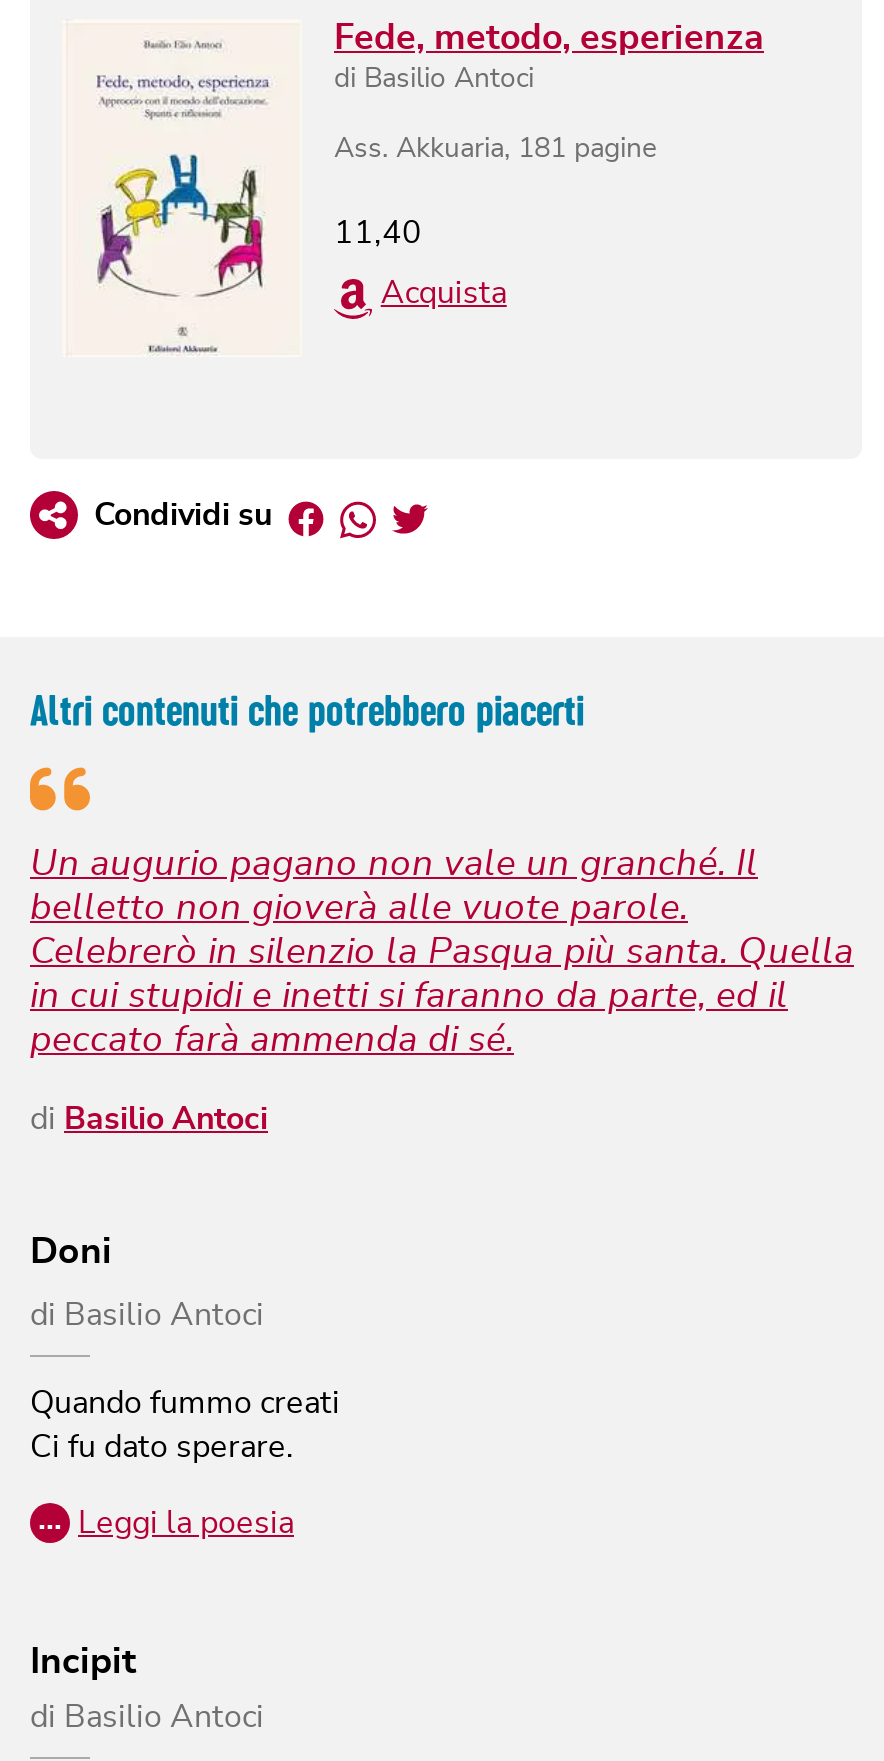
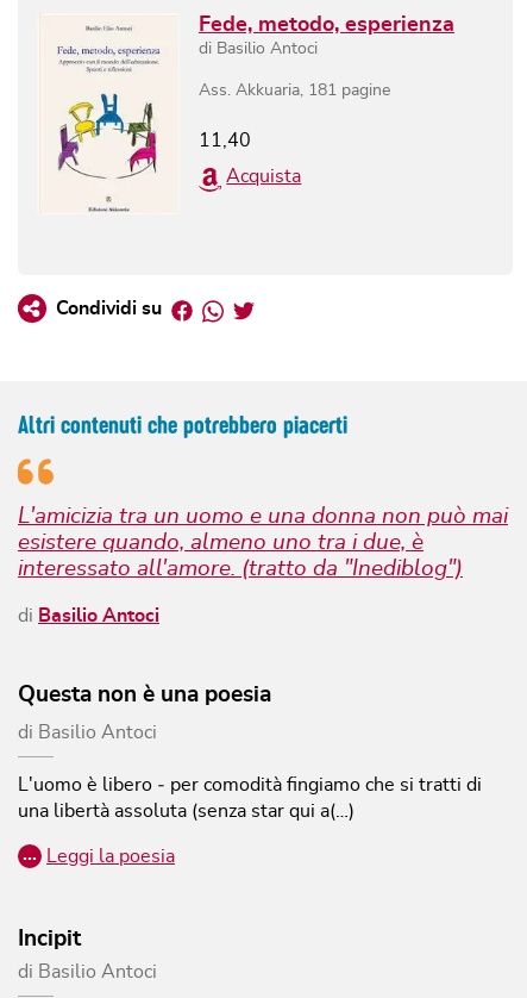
- Un augurio pagano non vale un granché. Il
- belletto non gioverà alle vuote parole.
- Celebrerò in silenzio la Pasqua più santa. Quella
- in cui stupidi e inetti si faranno da parte, ed il
- peccato farà ammenda di sé.
+ L'amicizia tra un uomo e una donna non può mai
+ esistere quando, almeno uno tra i due, è
+ interessato all'amore. (tratto da "Inediblog")

- Doni
+ Questa non è una poesia

- Quando fummo creati
- Ci fu dato sperare.
+ L'uomo è libero ‐ per comodità fingiamo che si tratti di
+ una libertà assoluta (senza star qui a(…)
